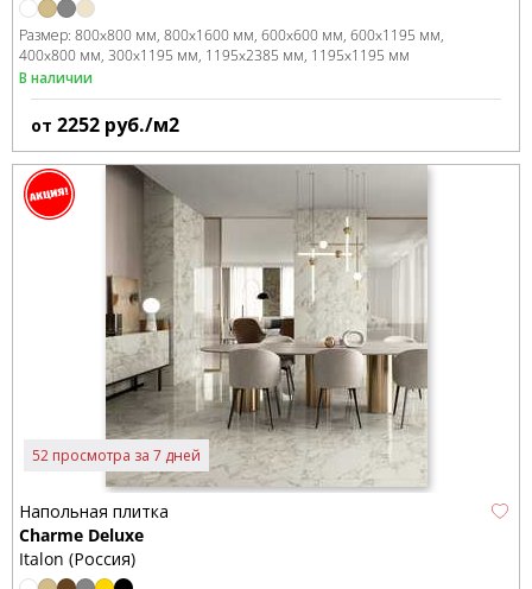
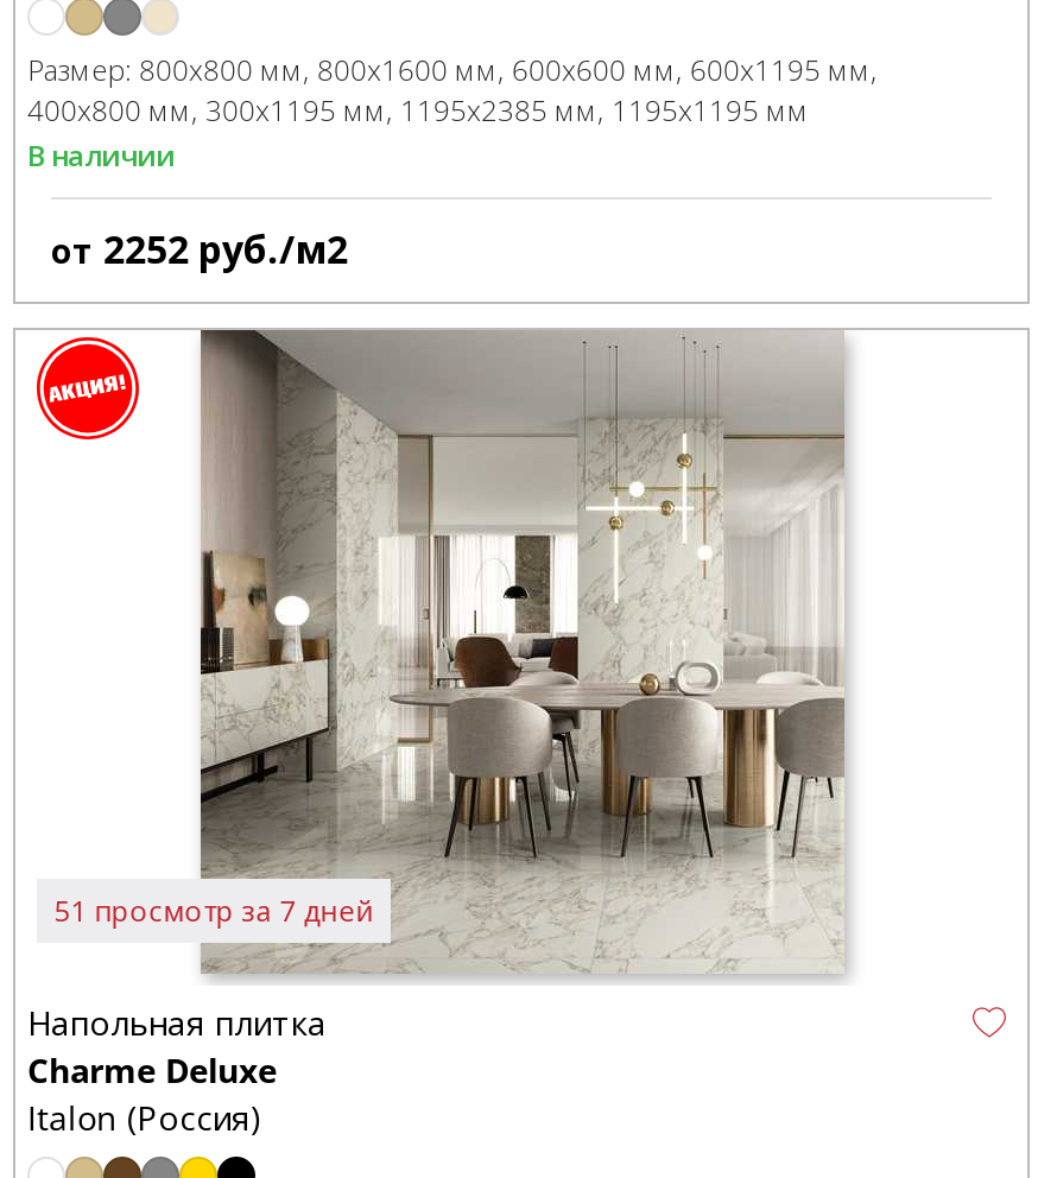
- 52 просмотра за 7 дней
+ 51 просмотр за 7 дней
